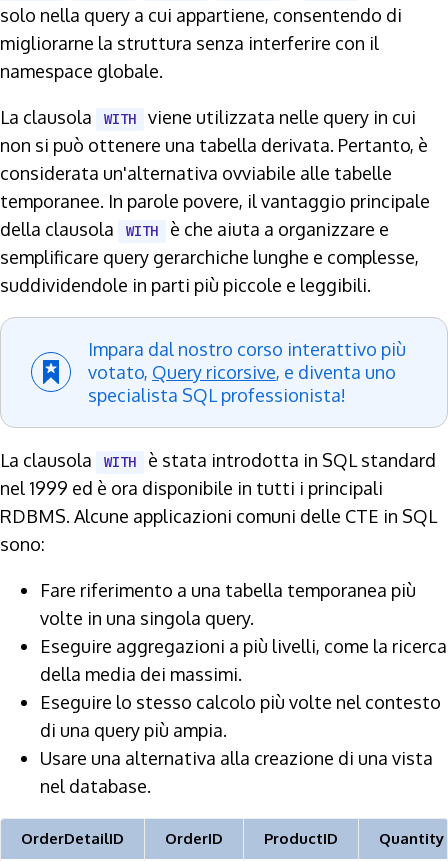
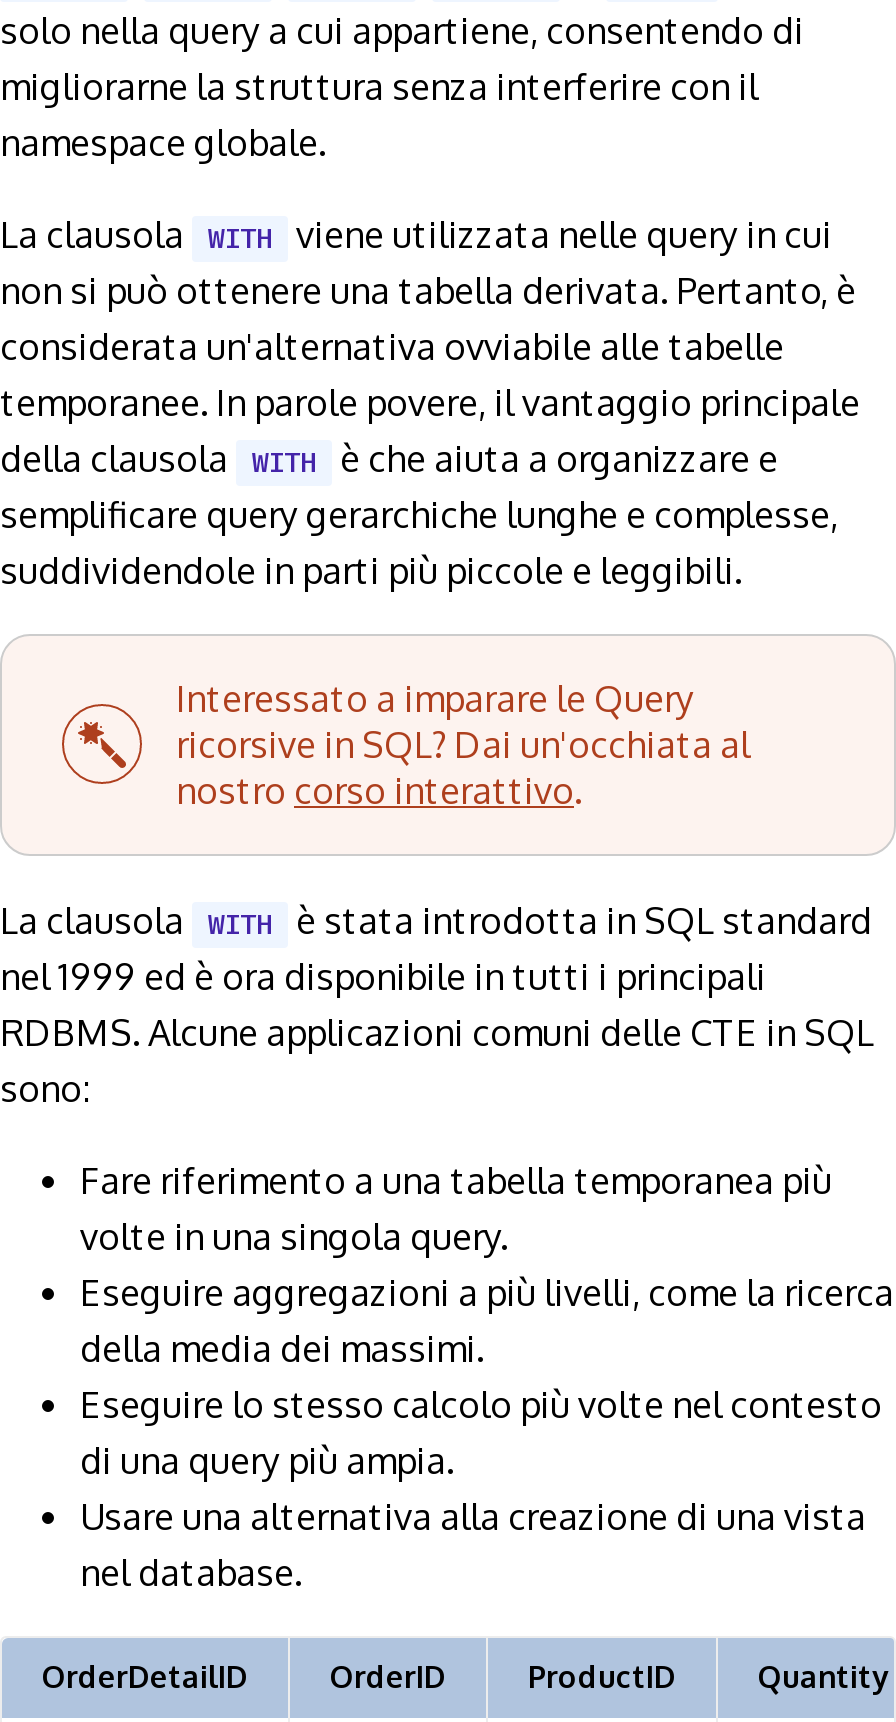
- [image]
- Impara dal nostro corso interattivo più
- votato, Query ricorsive, e diventa uno
- specialista SQL professionista!
+ [image]
+ Interessato a imparare le Query
+ ricorsive in SQL? Dai un'occhiata al
+ nostro corso interattivo.
